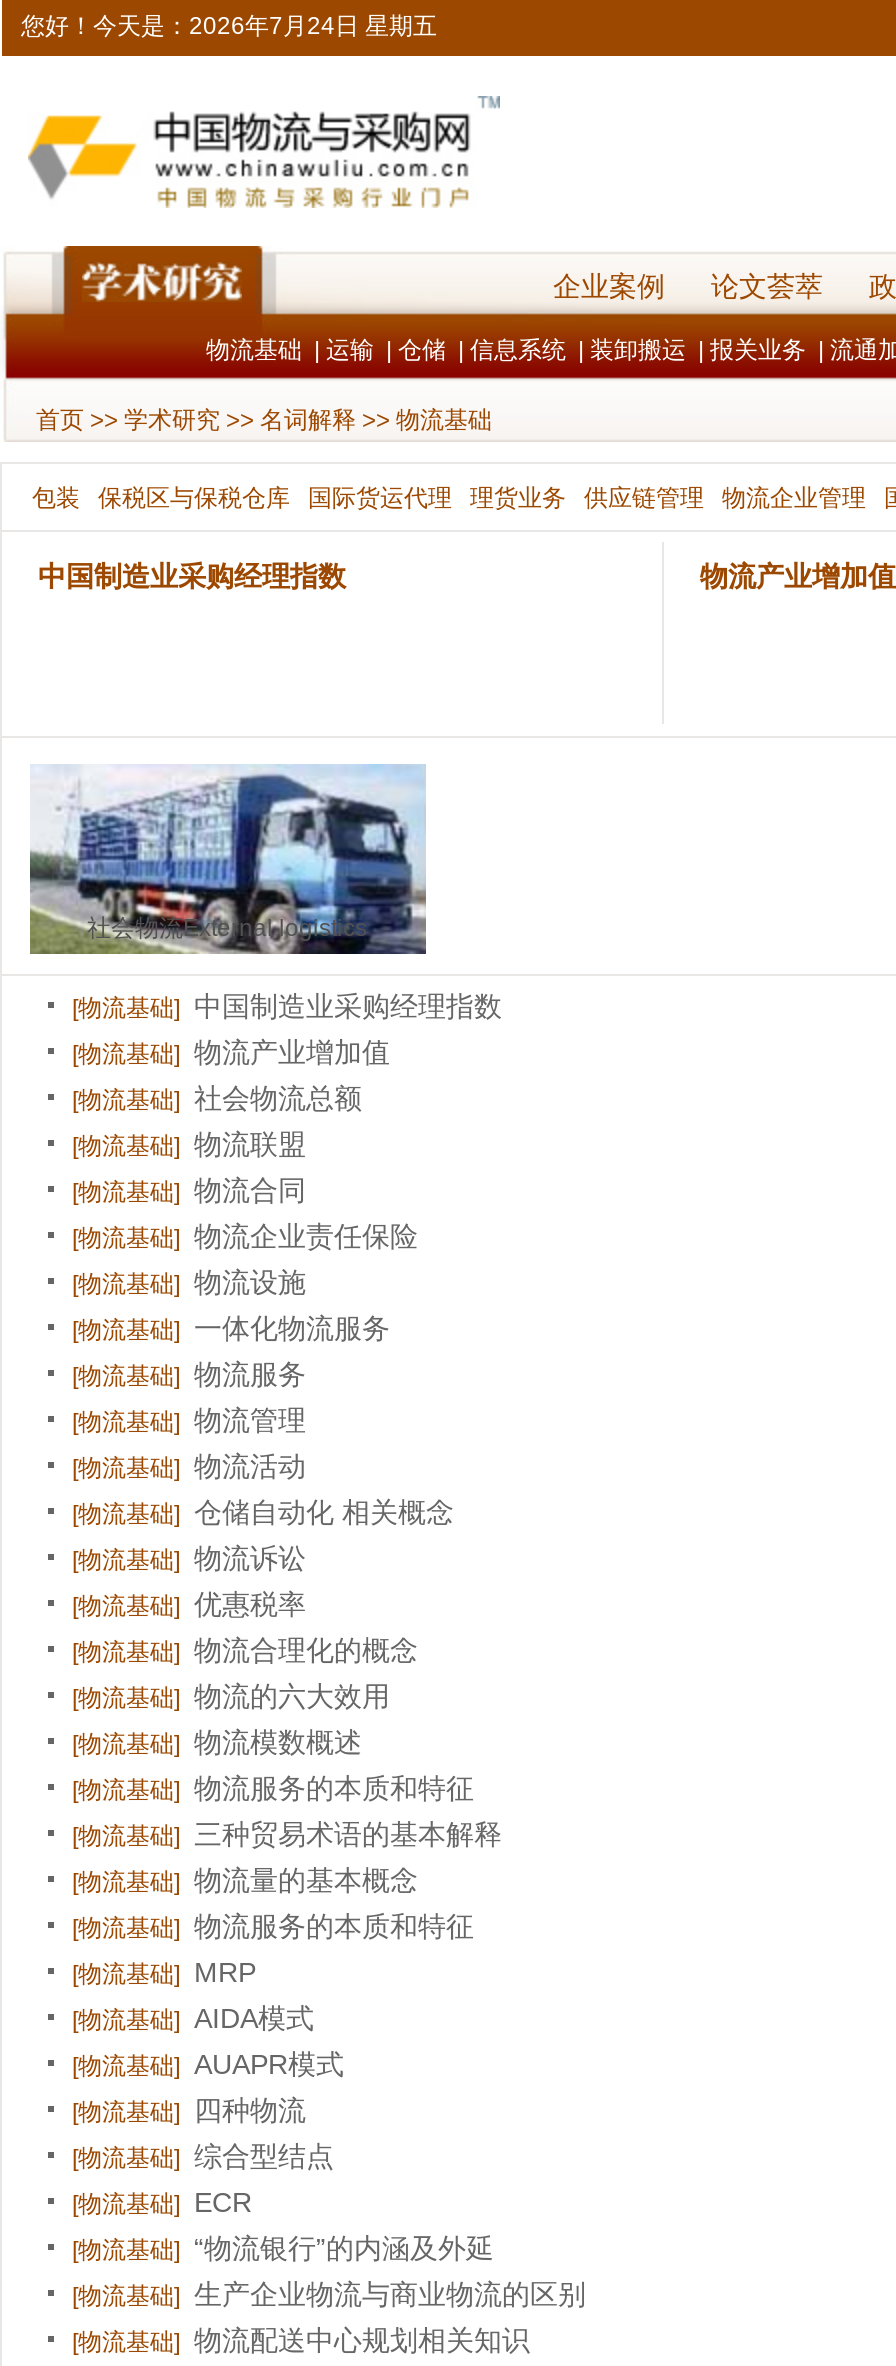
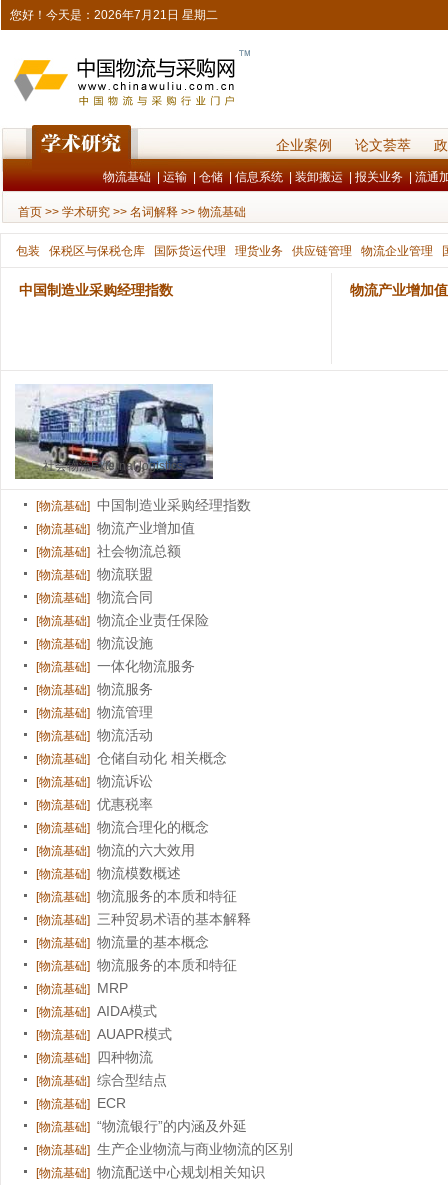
- 您好！今天是：2026年7月24日 星期五
+ 您好！今天是：2026年7月21日 星期二
